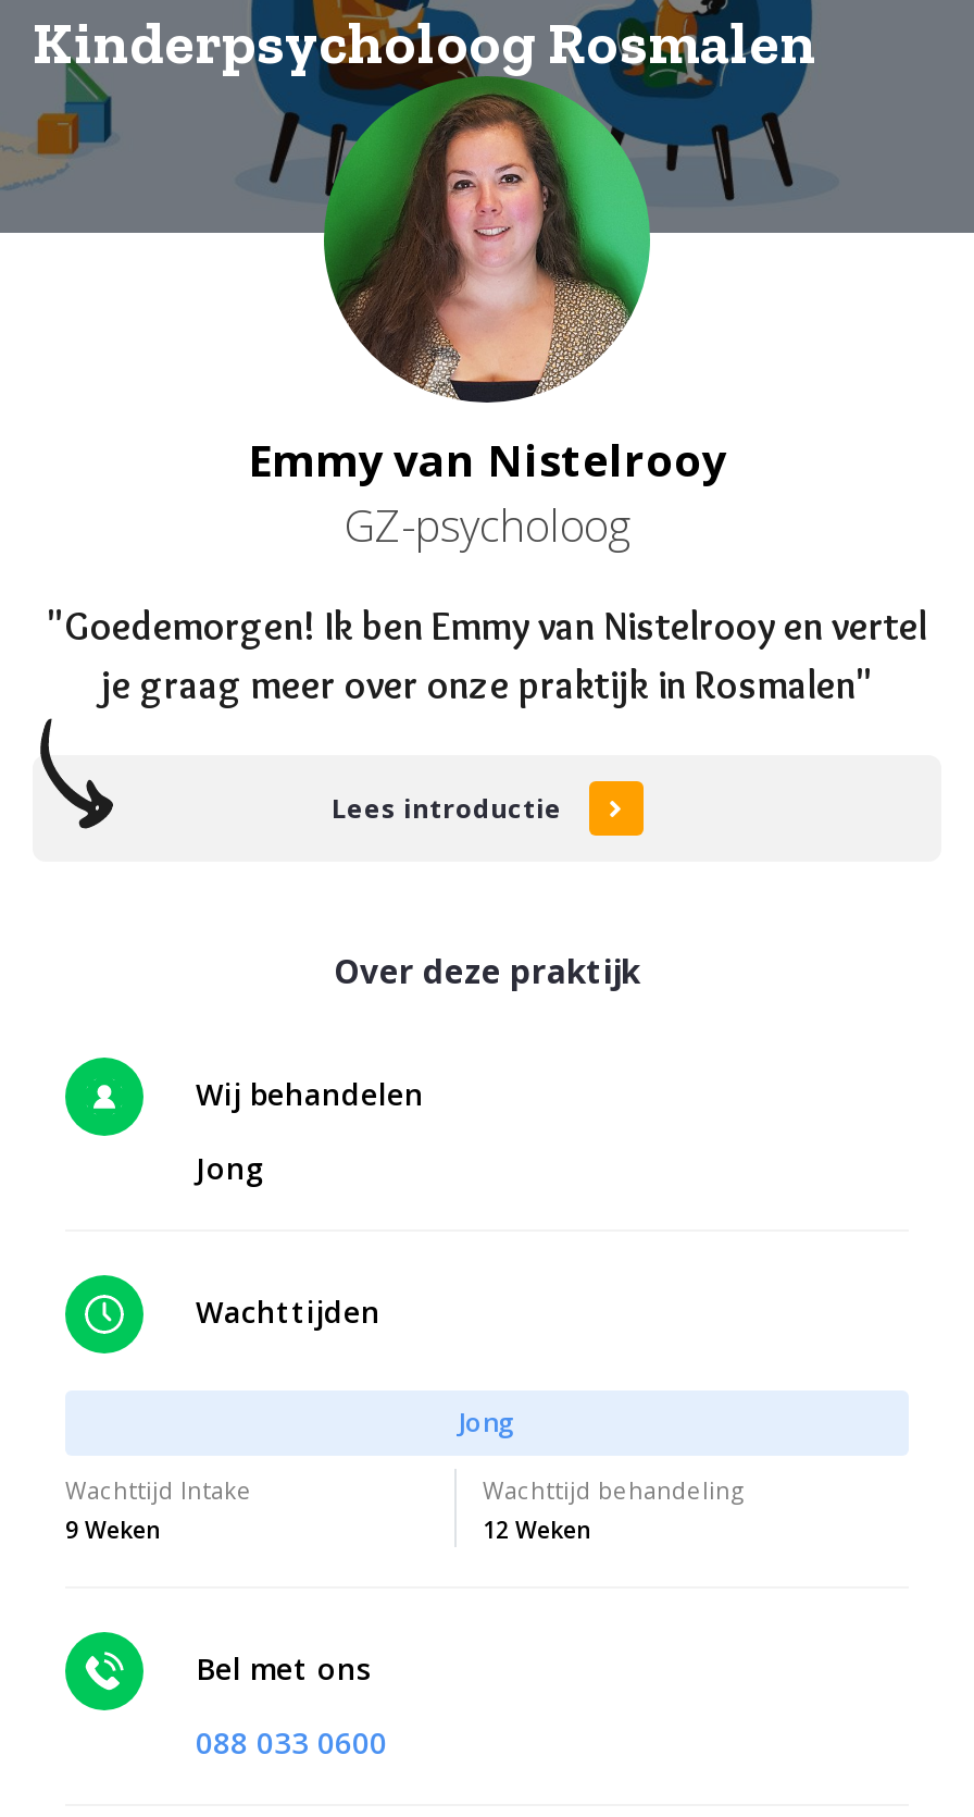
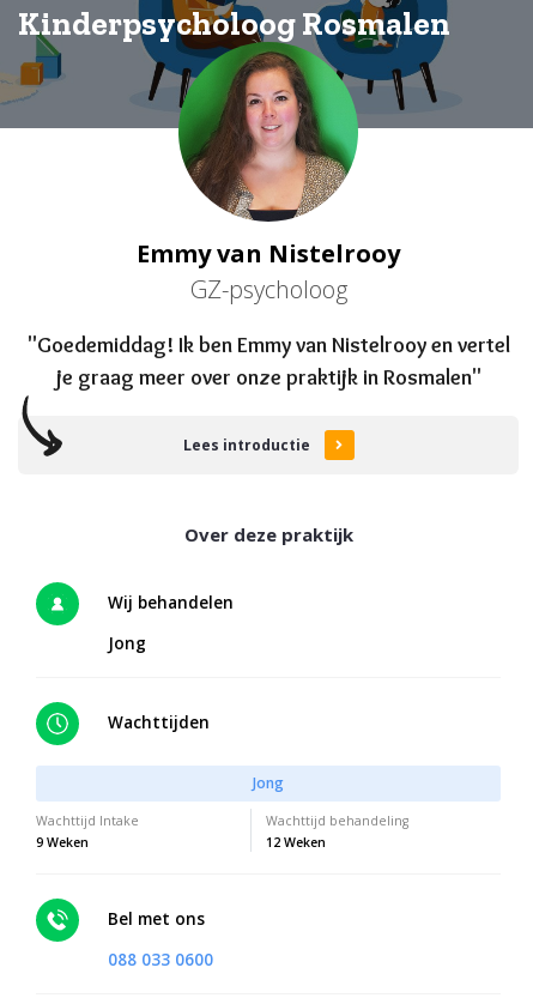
- "Goedemorgen! Ik ben Emmy van Nistelrooy en vertel
+ "Goedemiddag! Ik ben Emmy van Nistelrooy en vertel
